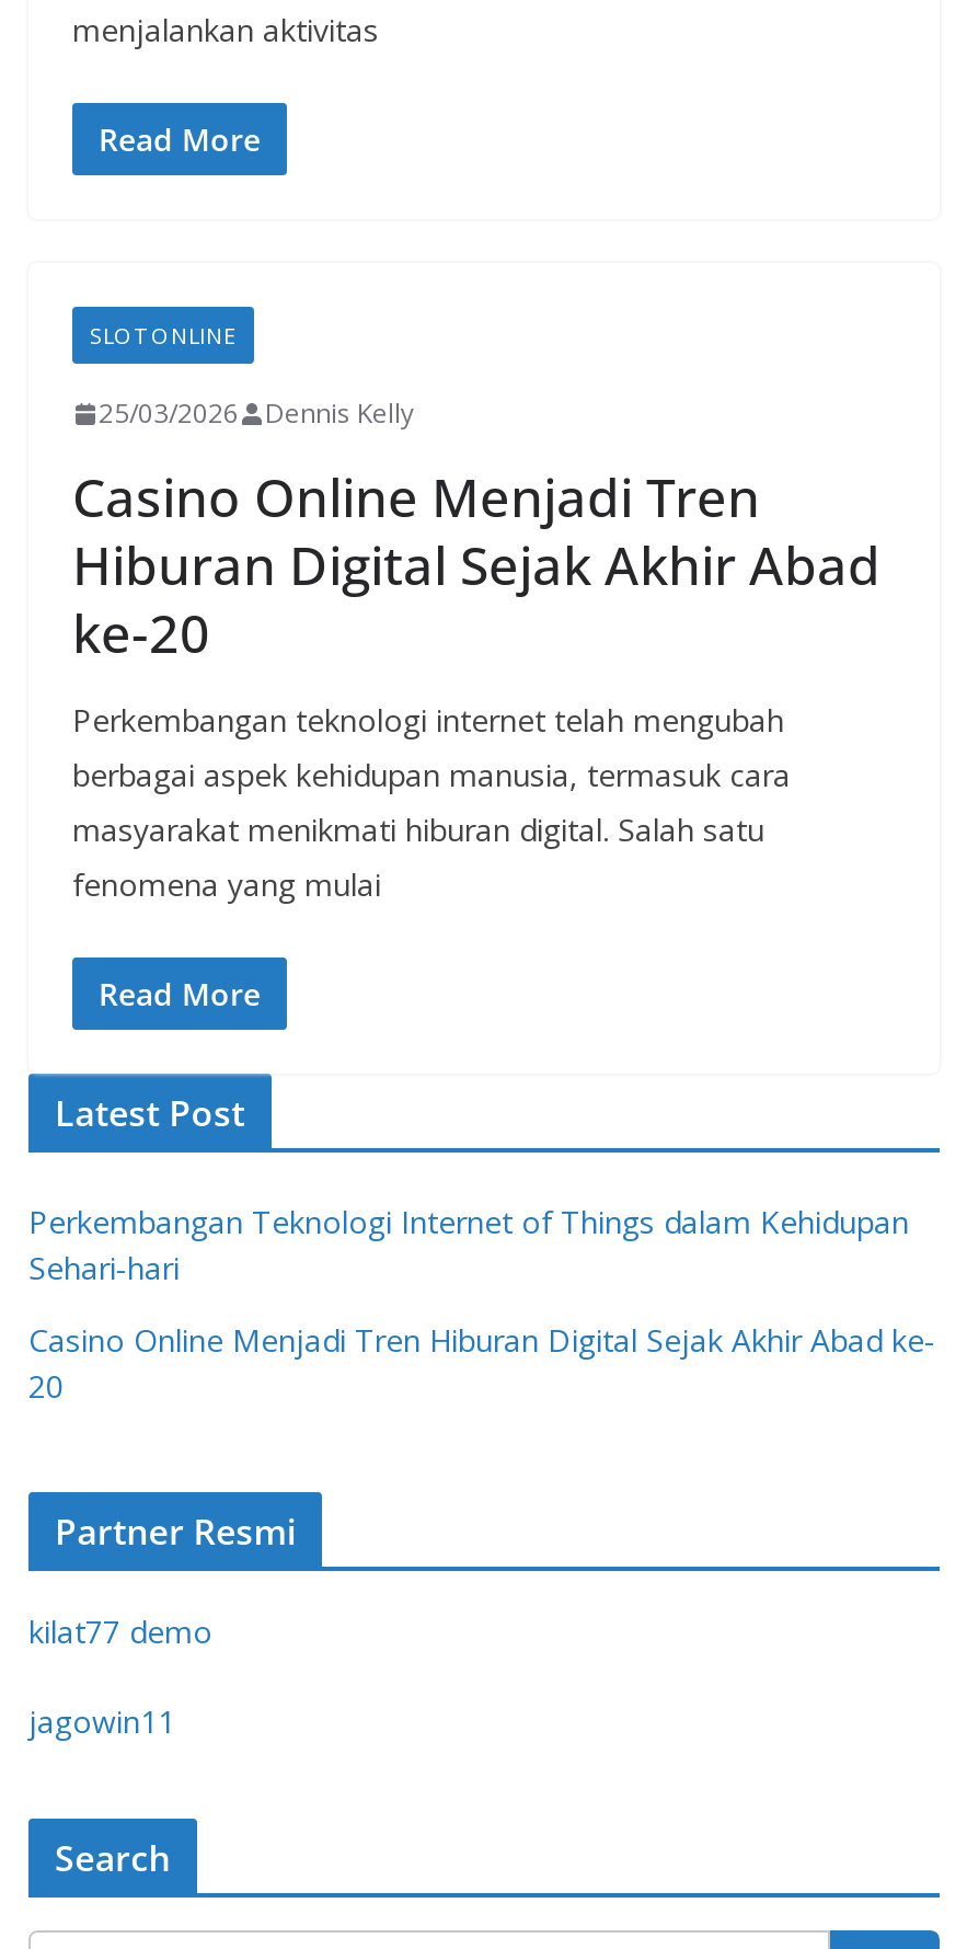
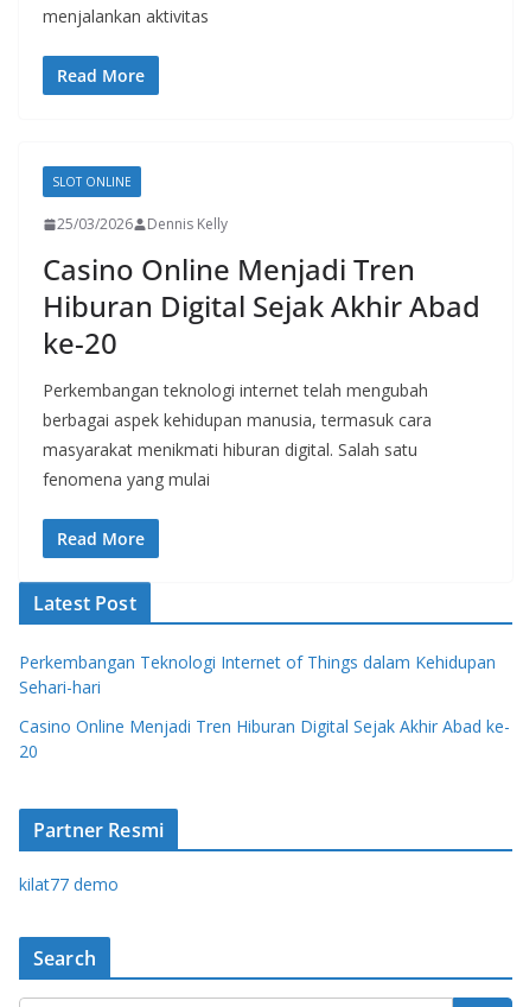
- jagowin11
